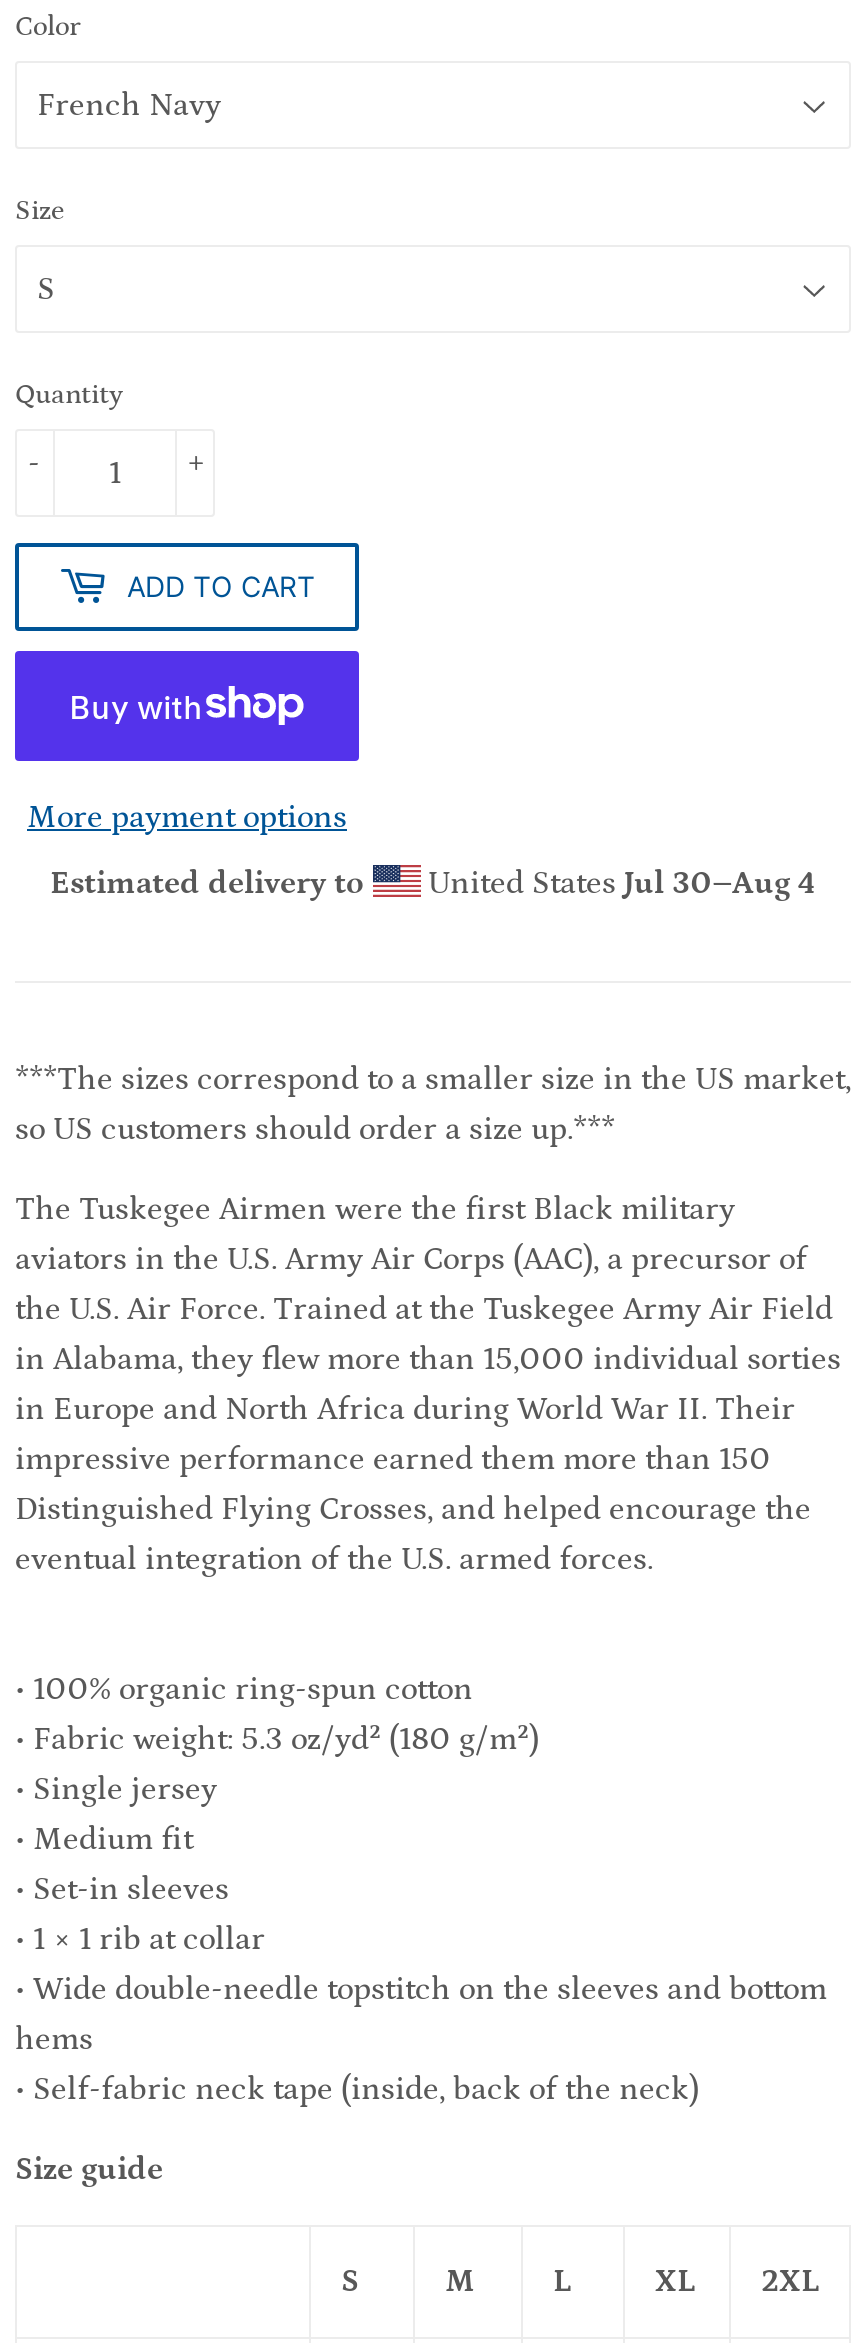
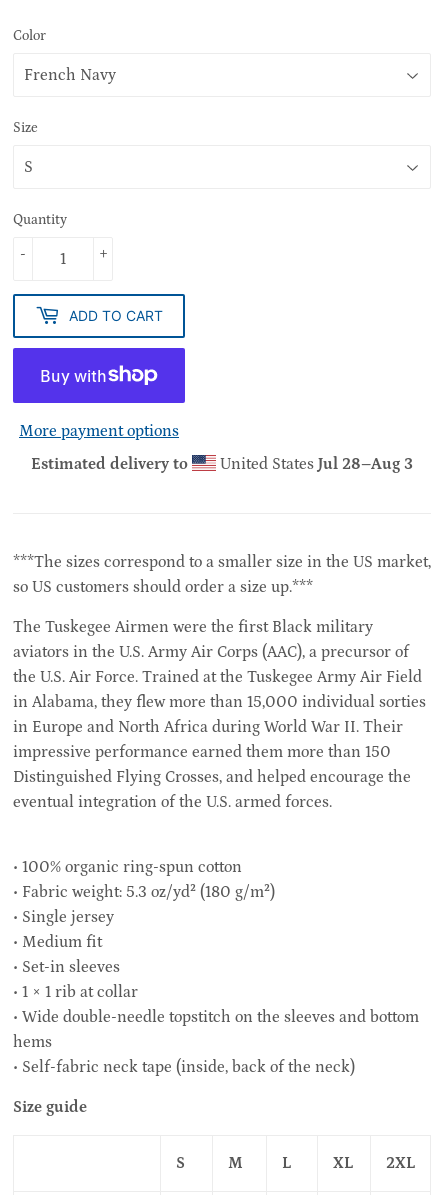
- United States Jul 30–Aug 4
+ United States Jul 28–Aug 3
